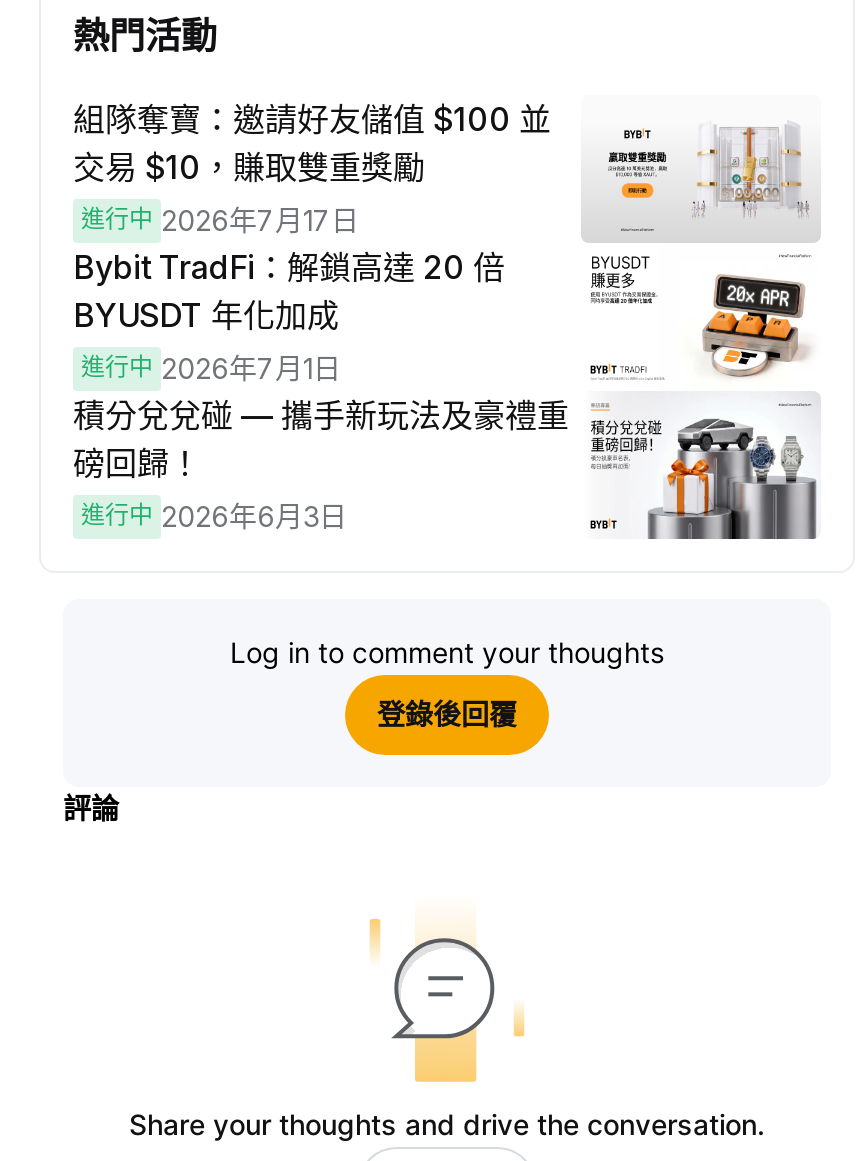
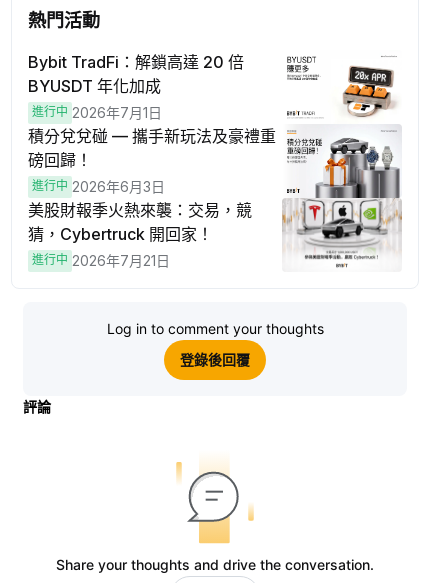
- [image]
- 組隊奪寶：邀請好友儲值 $100 並
- 交易 $10，賺取雙重獎勵
- 進行中 2026年7月17日

moved up: [image] | Bybit TradFi：解鎖高達 20 倍 | BYUSDT 年化加成 | 進行中 2026年7月1日 | 積分兌兌碰 — 攜手新玩法及豪禮重 | 磅回歸！ | 進行中 2026年6月3日

+ [image]
+ 美股財報季火熱來襲：交易，競
+ 猜，Cybertruck 開回家！
+ 進行中 2026年7月21日
